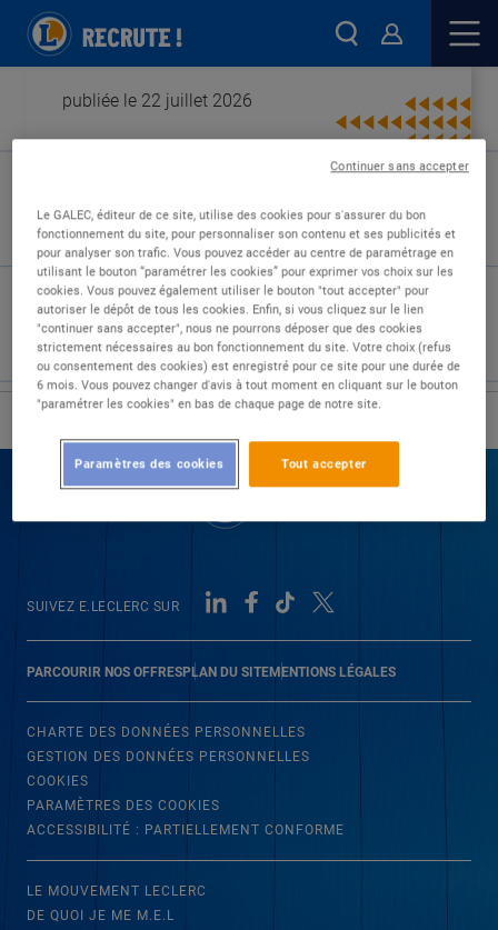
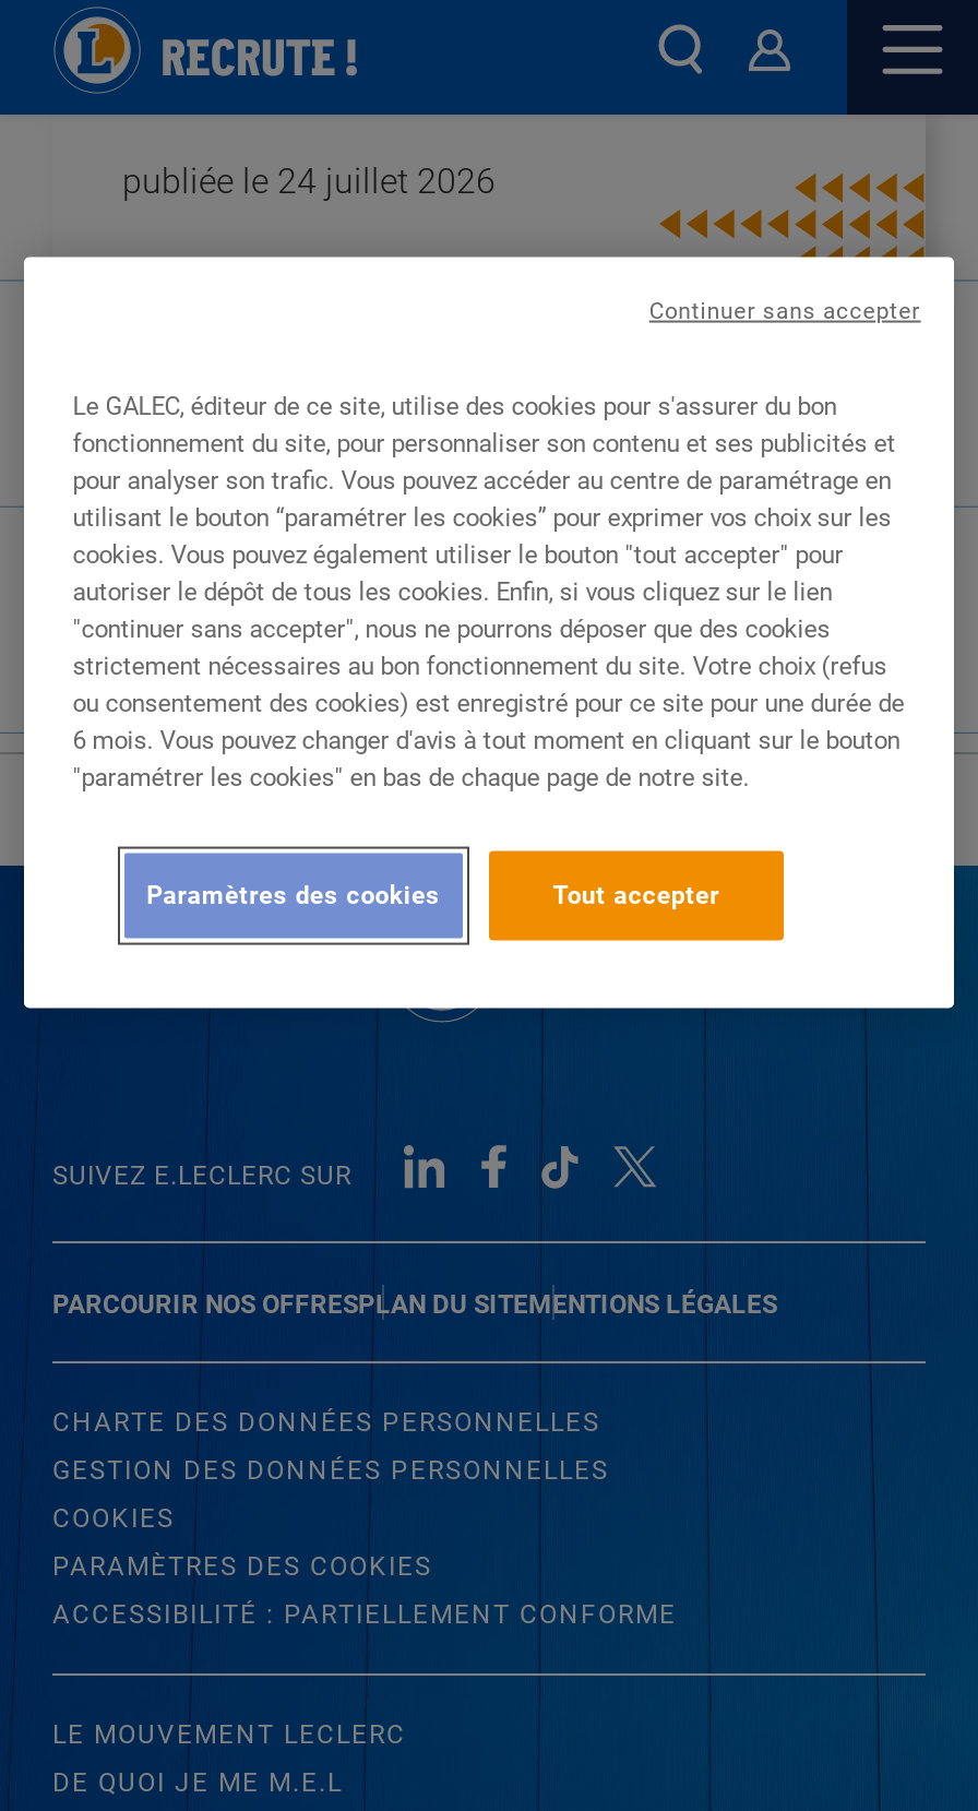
- publiée le 22 juillet 2026
+ publiée le 24 juillet 2026
